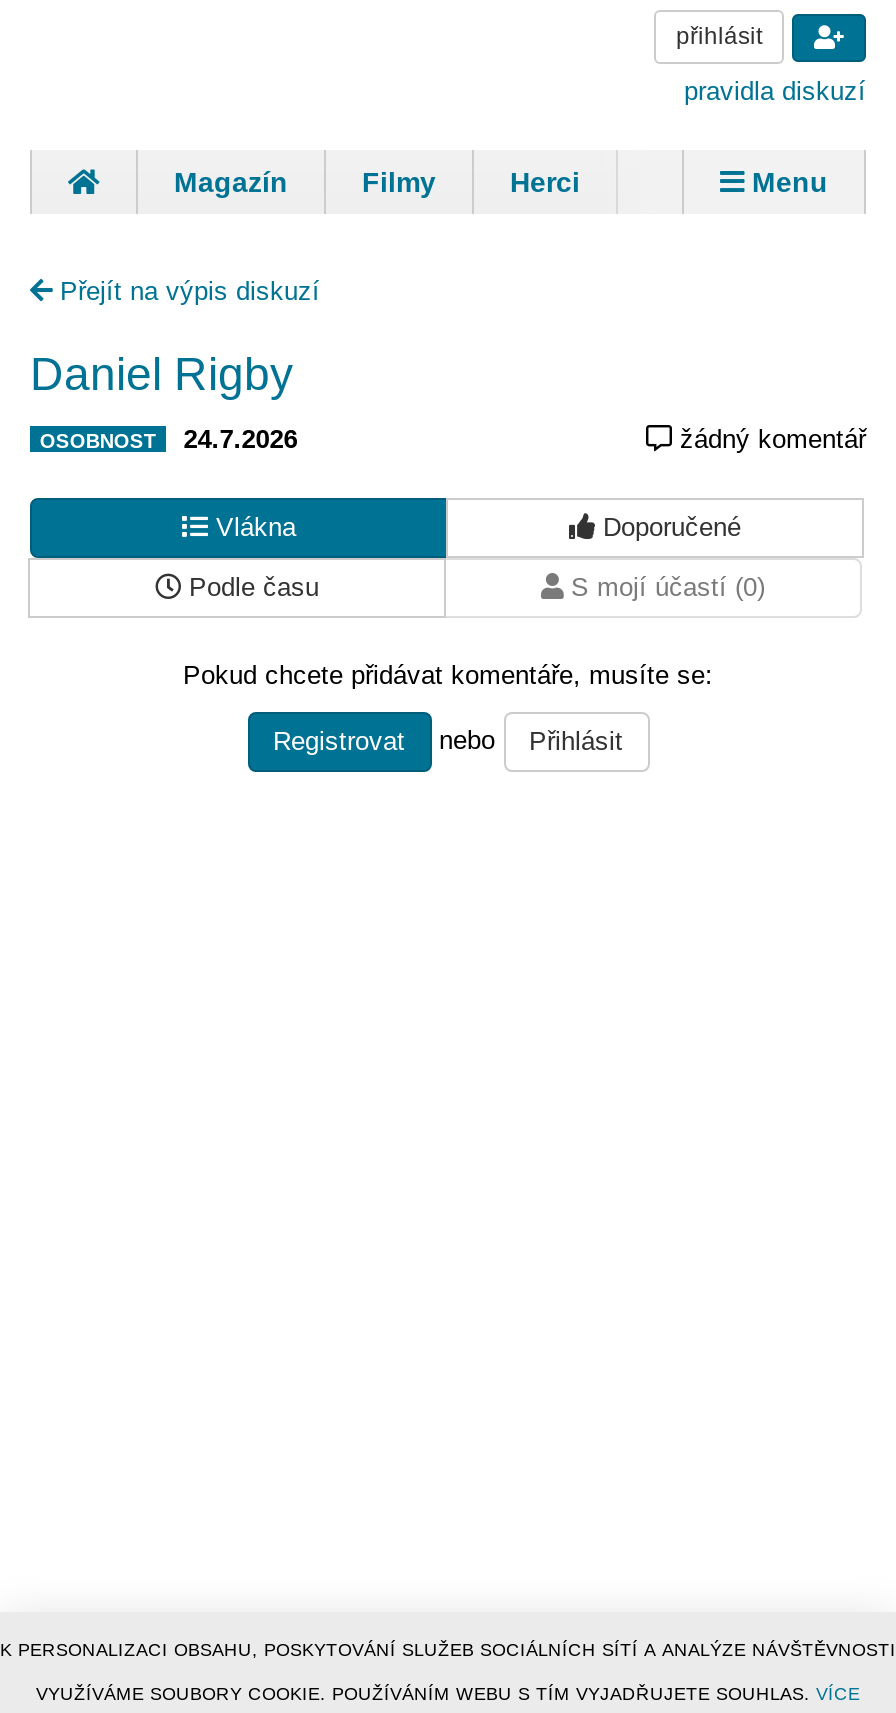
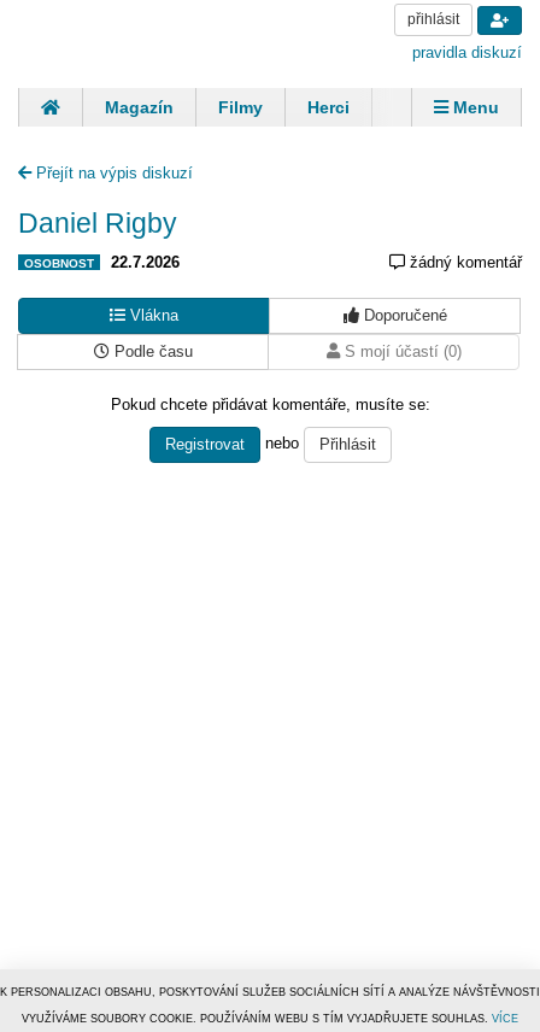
- OSOBNOST 24.7.2026
+ OSOBNOST 22.7.2026
